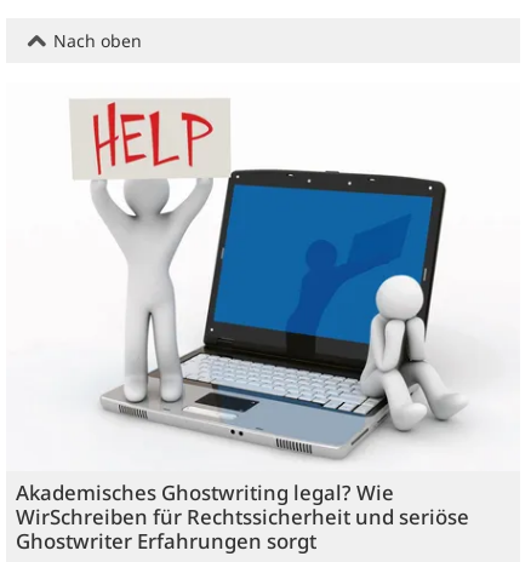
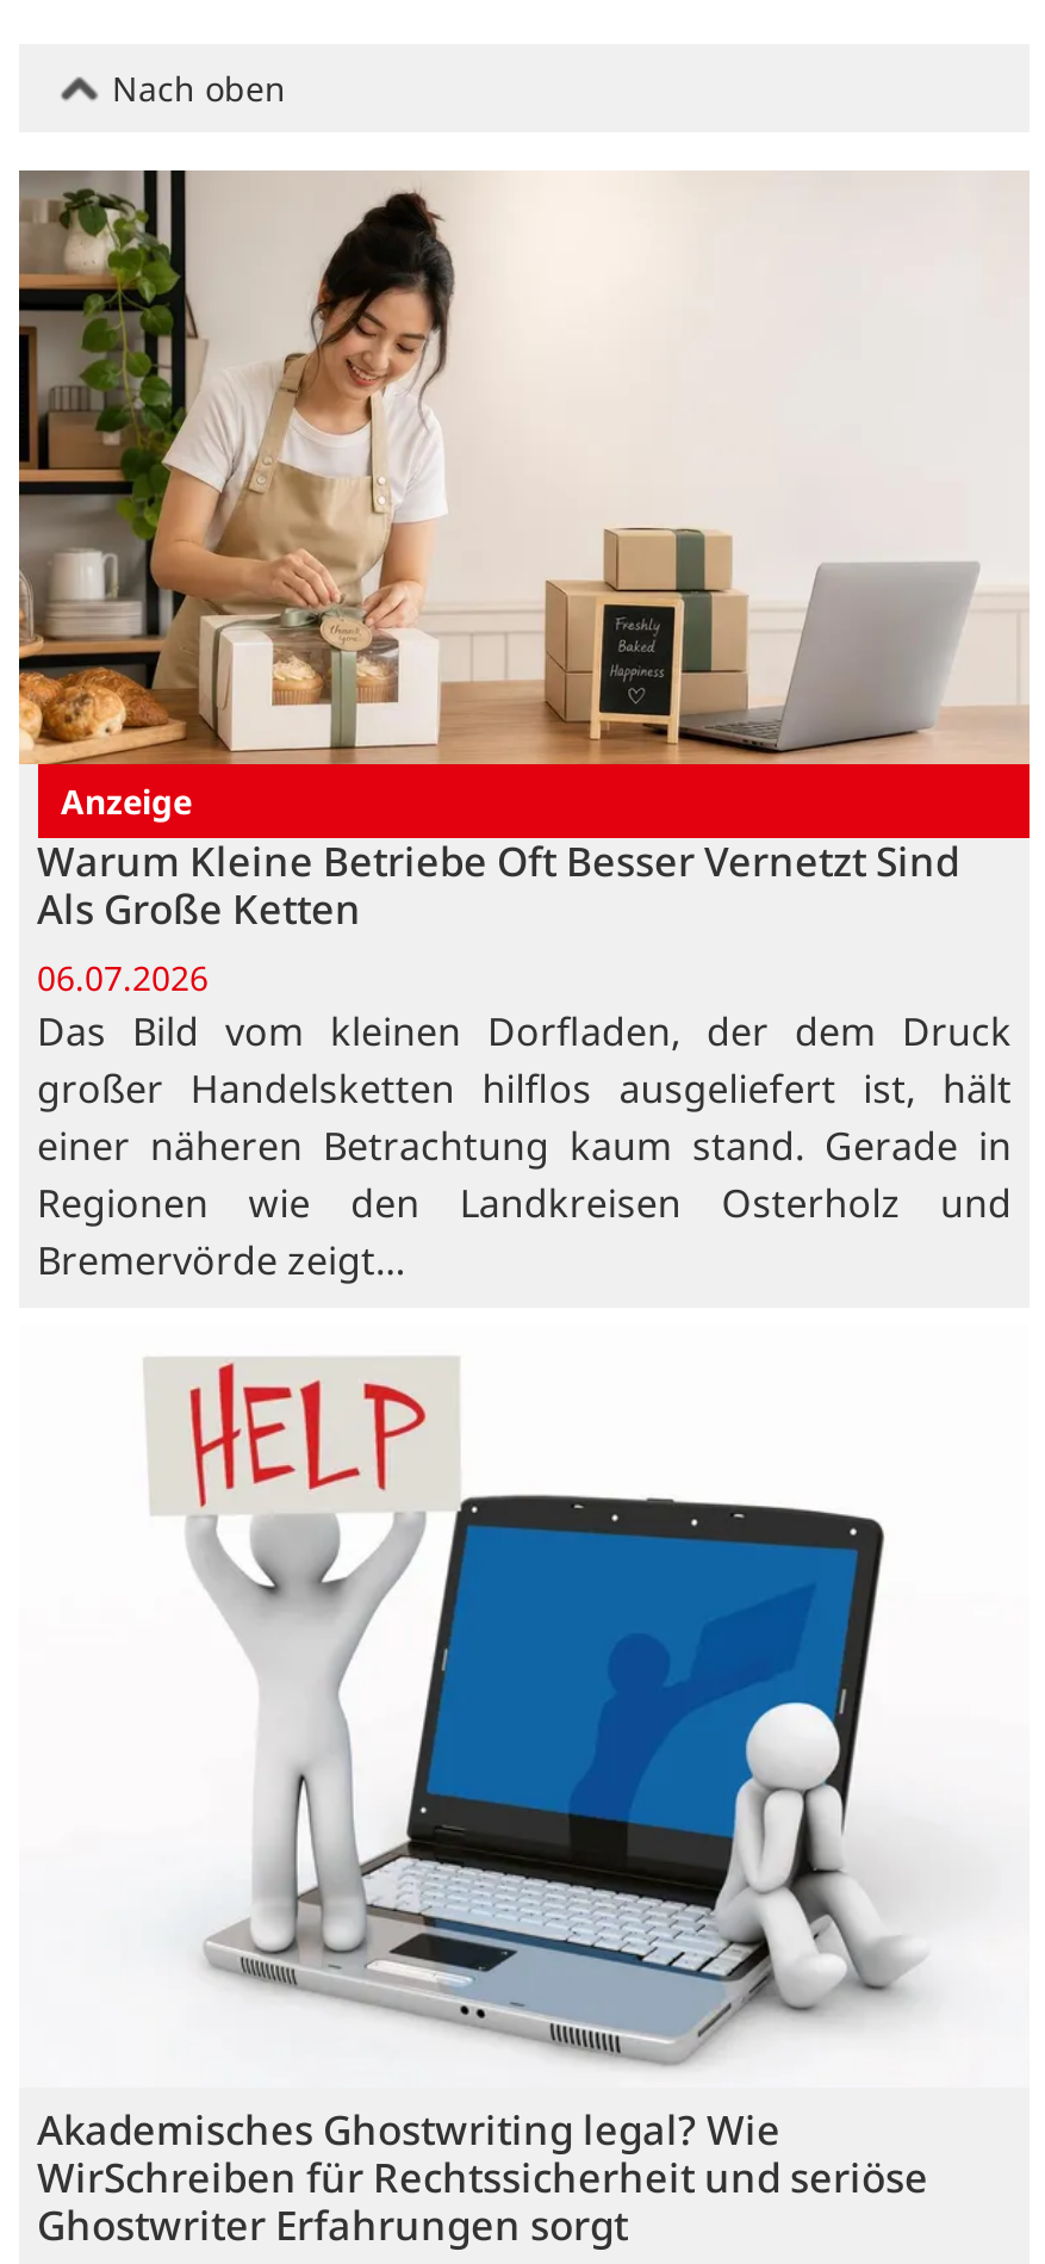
+ [image]
+ Anzeige
+ Warum Kleine Betriebe Oft Besser Vernetzt Sind
+ Als Große Ketten
+ 06.07.2026
+ Das Bild vom kleinen Dorfladen, der dem Druck
+ großer Handelsketten hilflos ausgeliefert ist, hält
+ einer näheren Betrachtung kaum stand. Gerade in
+ Regionen wie den Landkreisen Osterholz und
+ Bremervörde zeigt…
